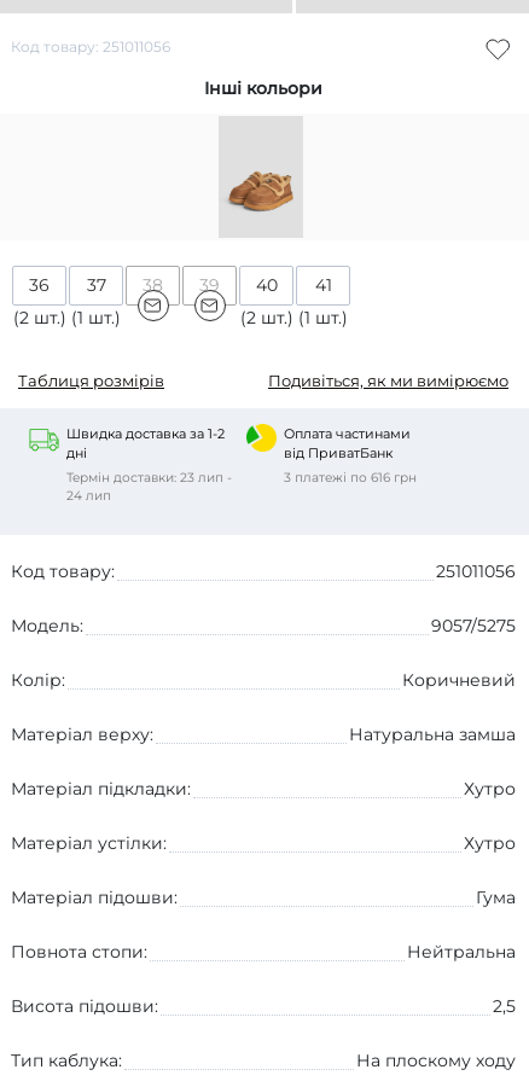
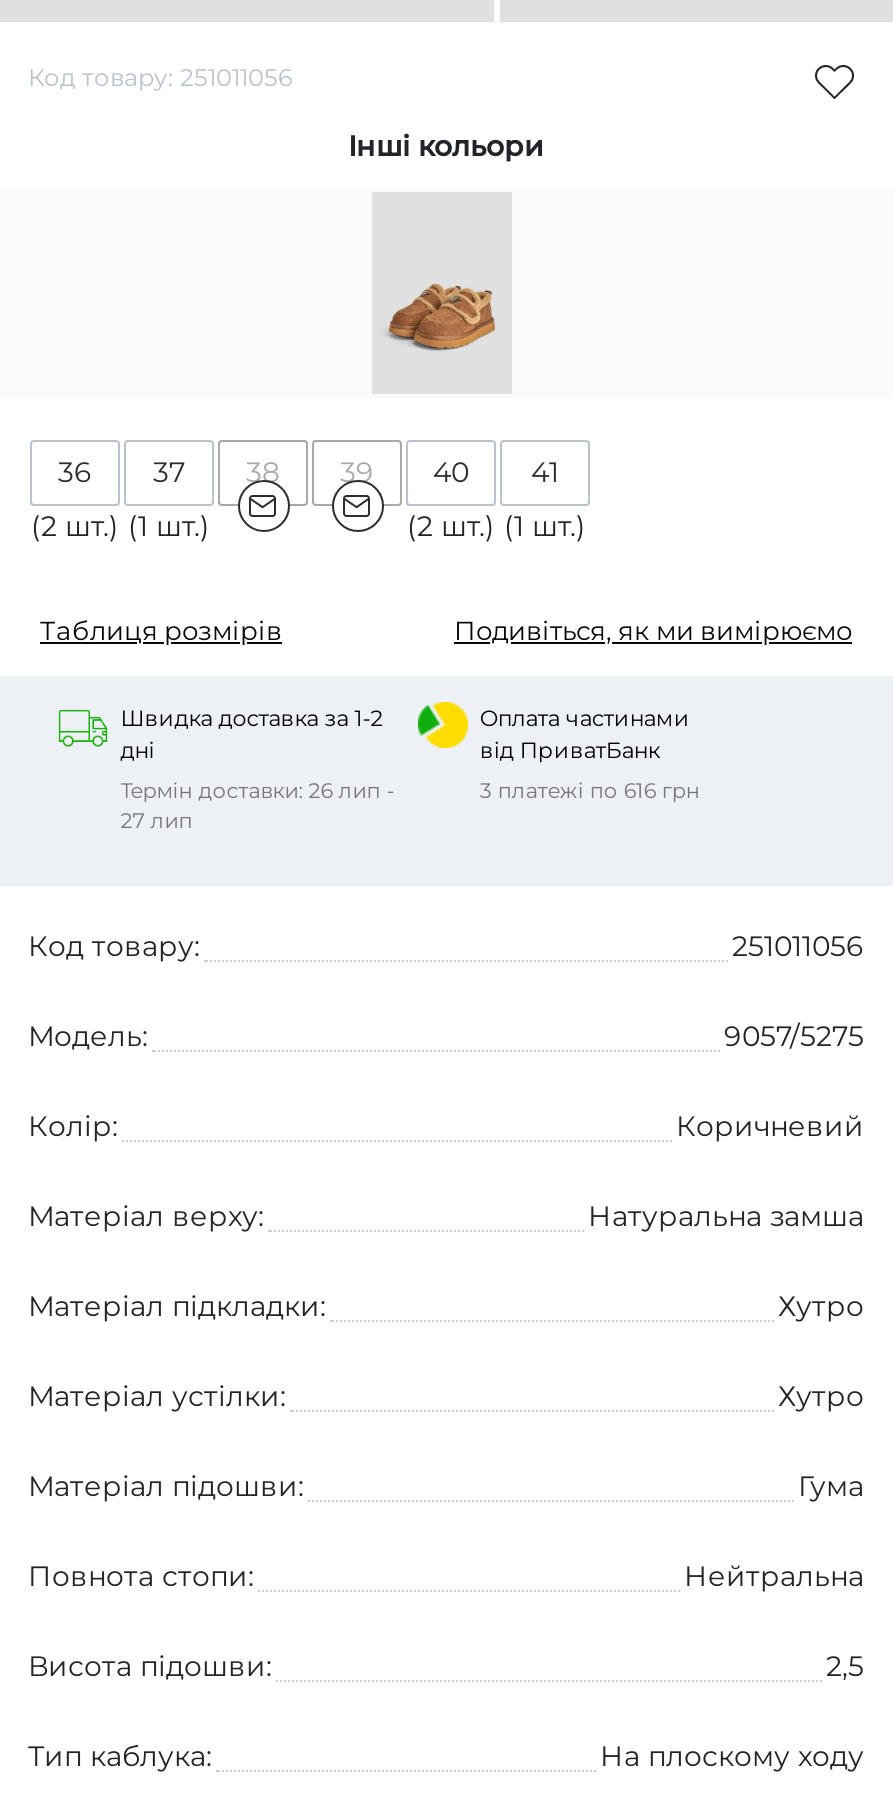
- Термін доставки: 23 лип -
+ Термін доставки: 26 лип -

- 24 лип
+ 27 лип
